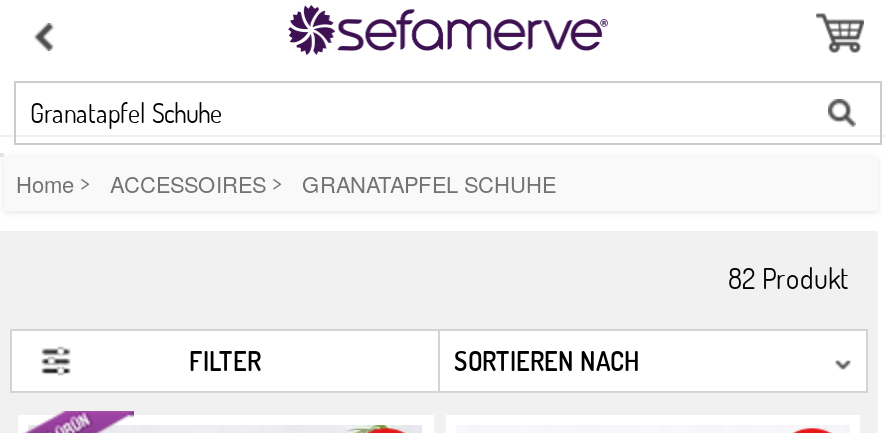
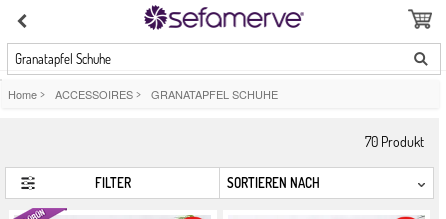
- 82 Produkt
+ 70 Produkt
